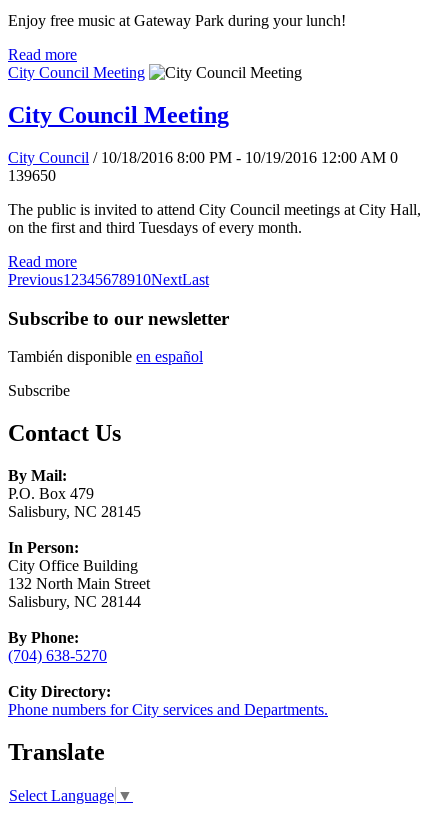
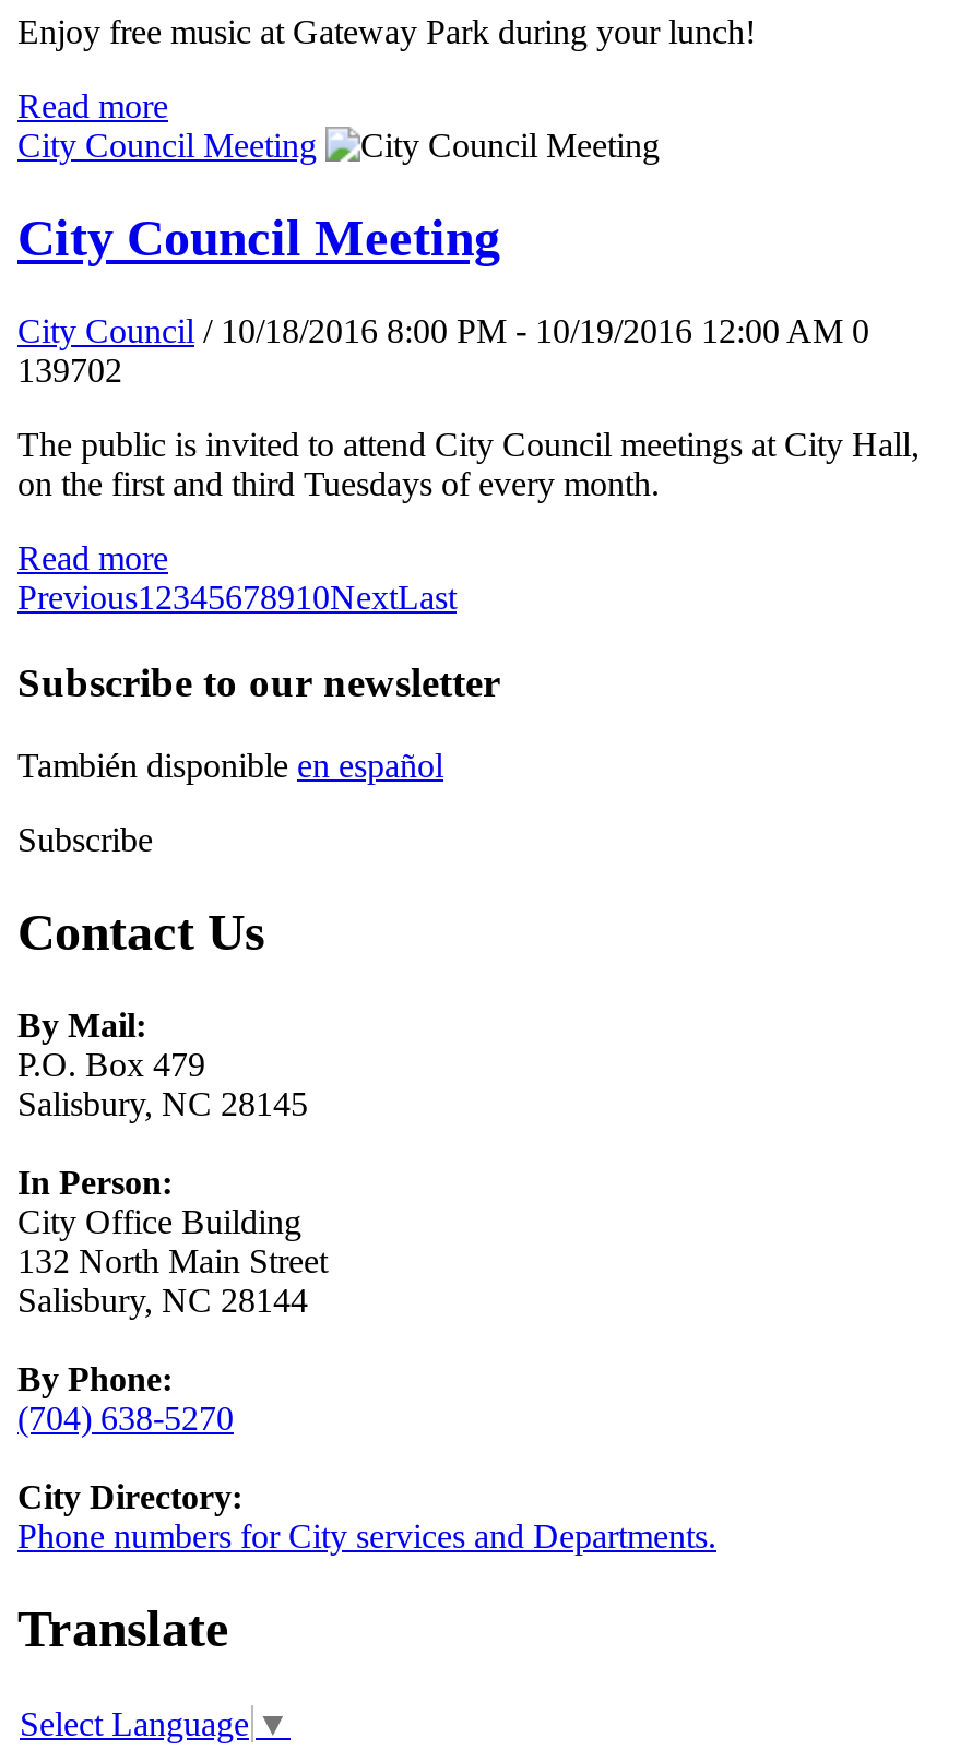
- 139650
+ 139702
